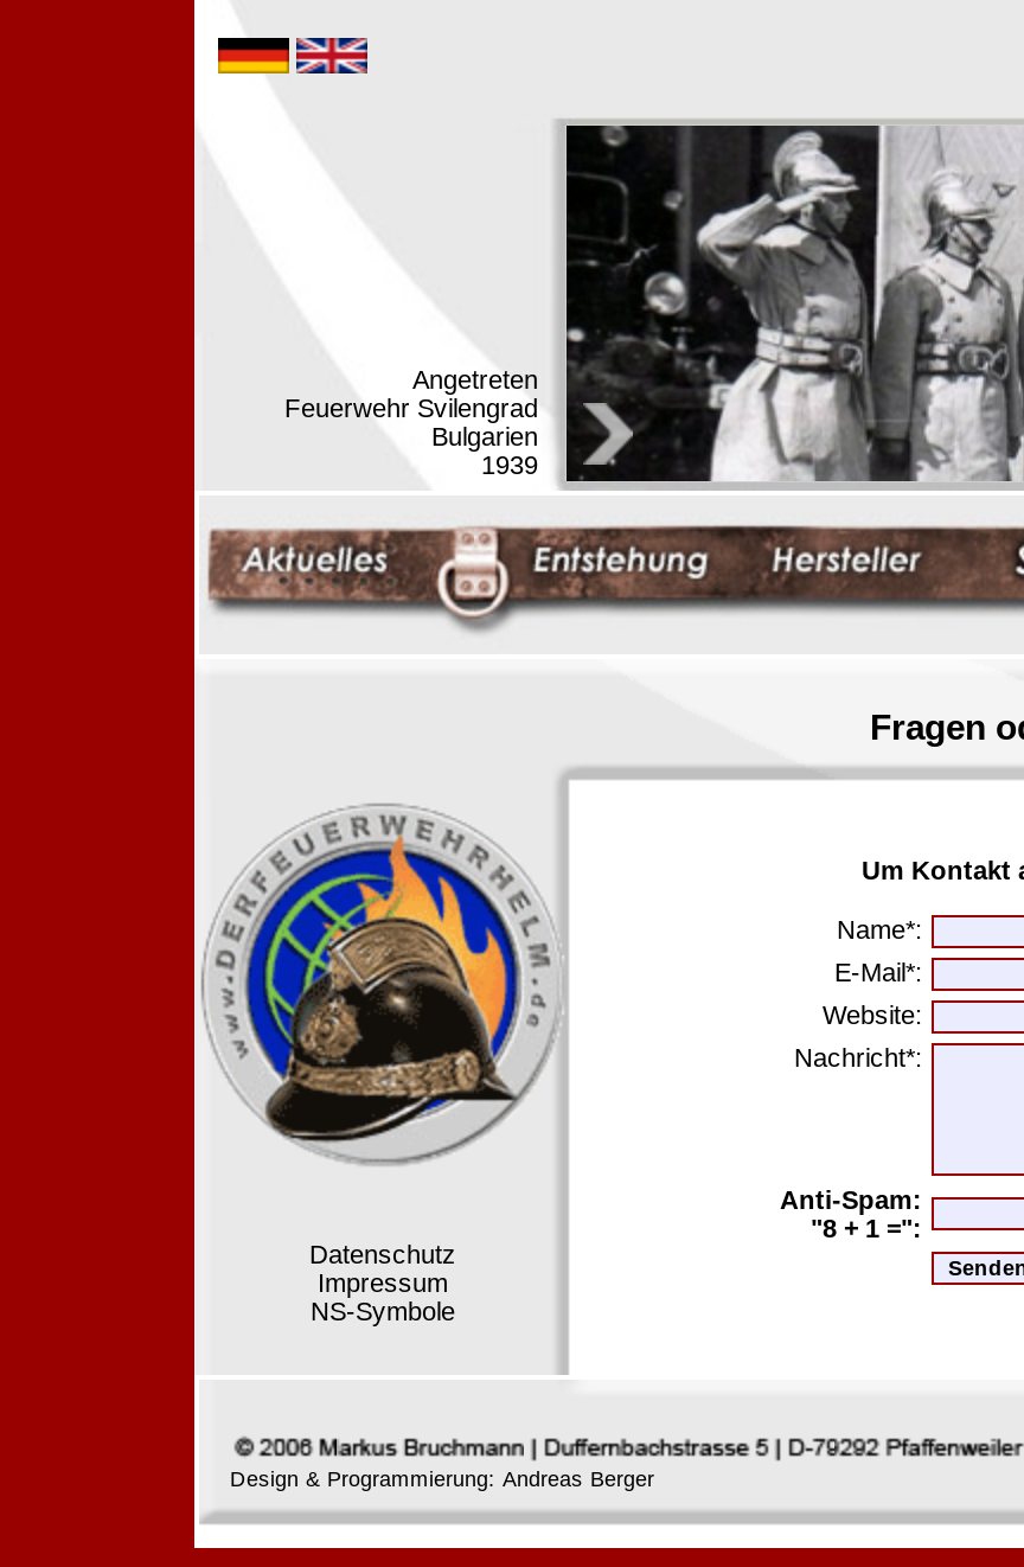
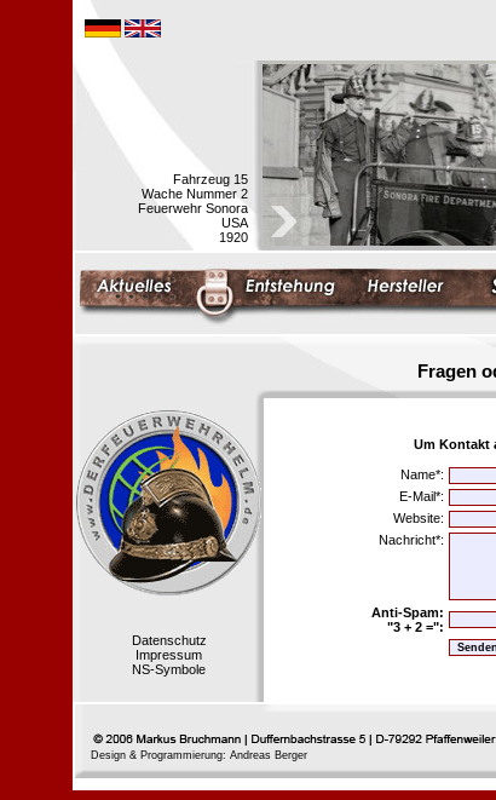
- [image]
- Angetreten
- Feuerwehr Svilengrad
- Bulgarien
- 1939
+ [image]
+ Fahrzeug 15
+ Wache Nummer 2
+ Feuerwehr Sonora
+ USA
+ 1920

- "8 + 1 =":
+ "3 + 2 =":
